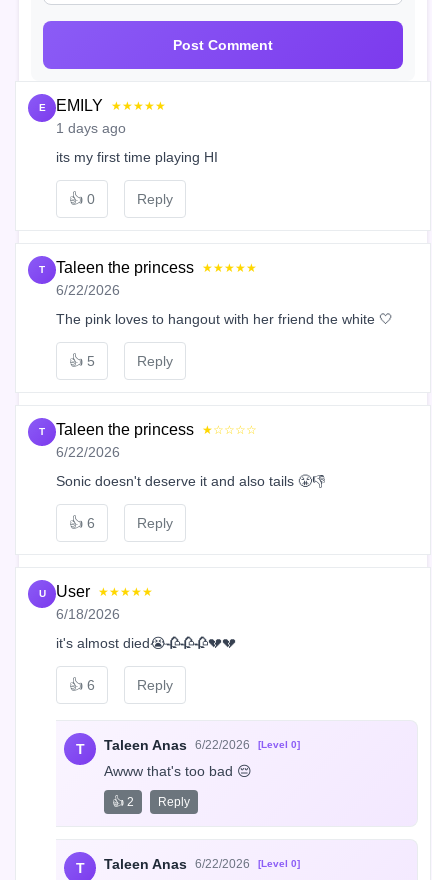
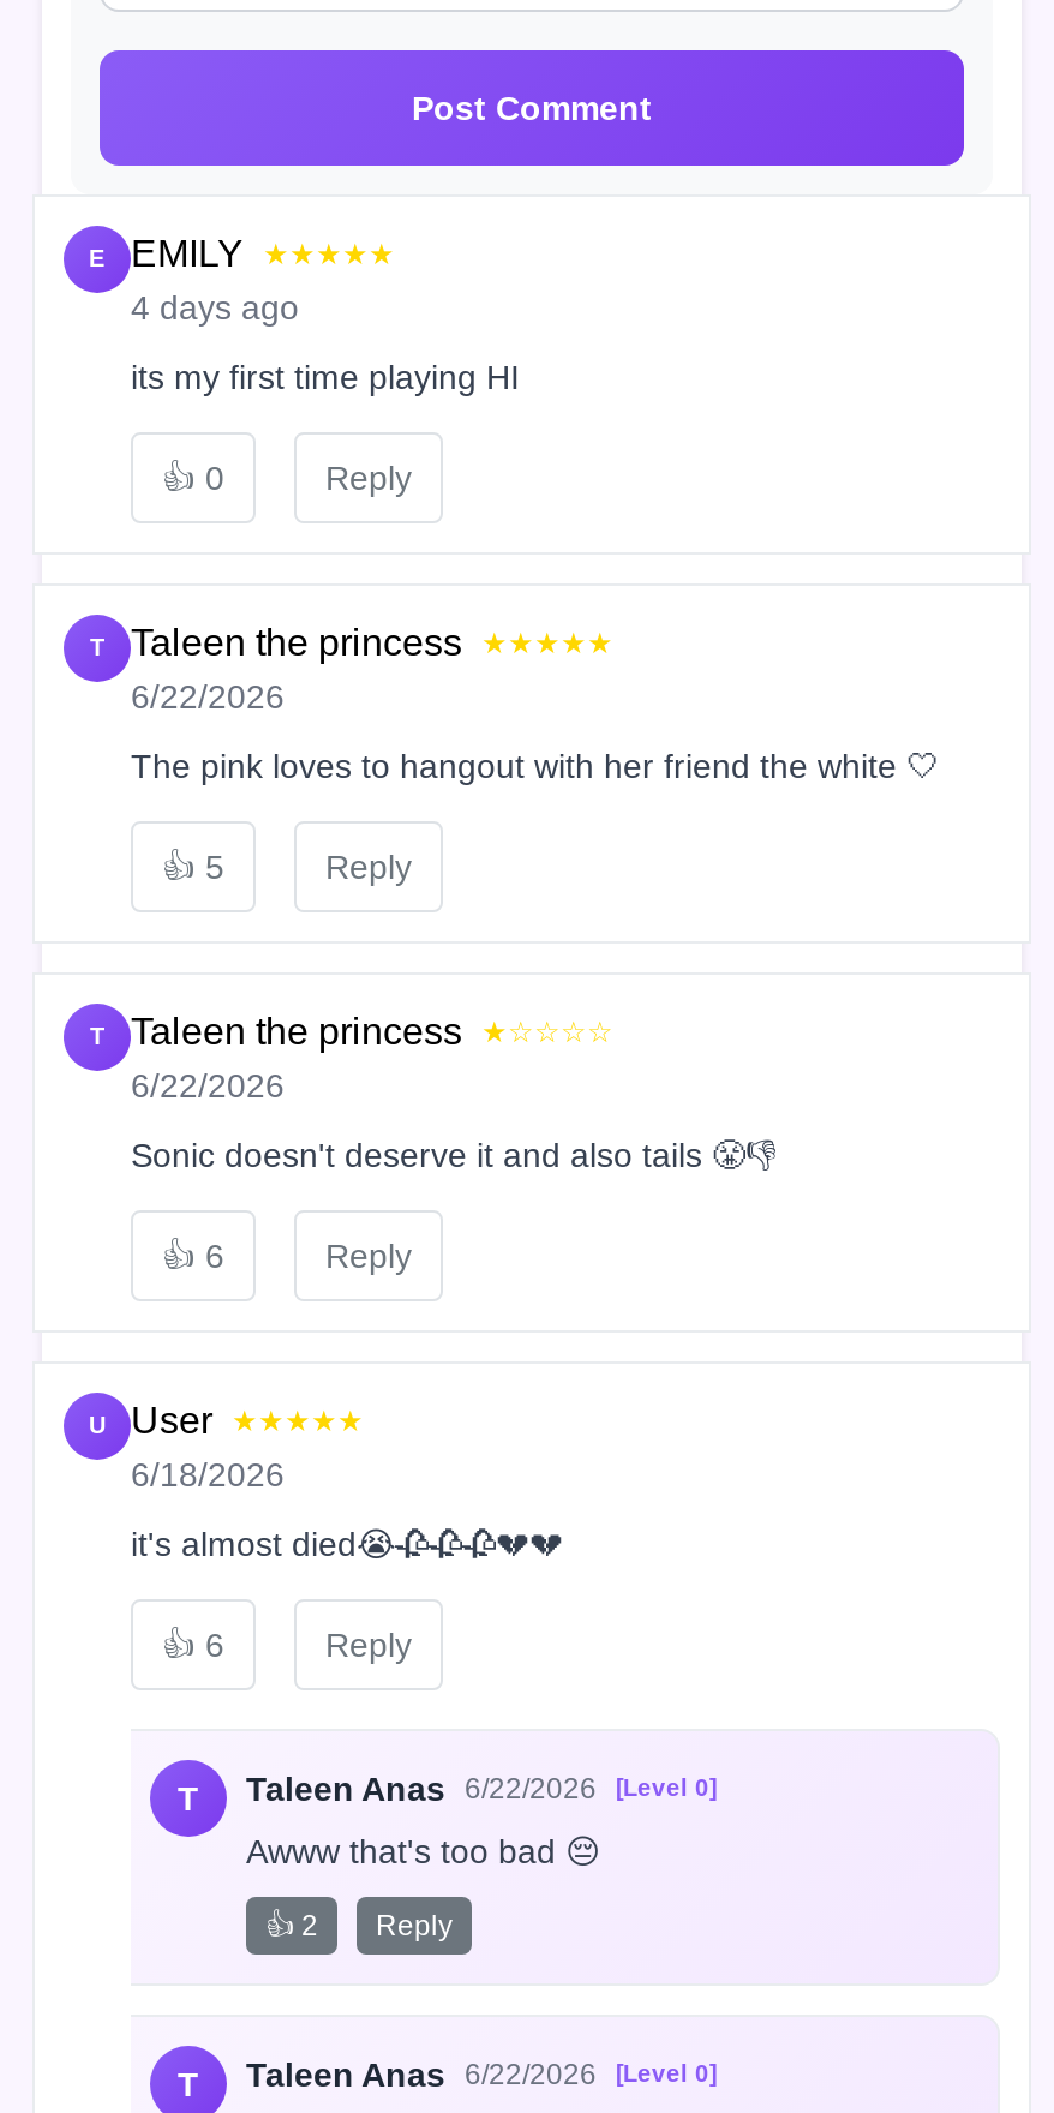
- 1 days ago
+ 4 days ago
